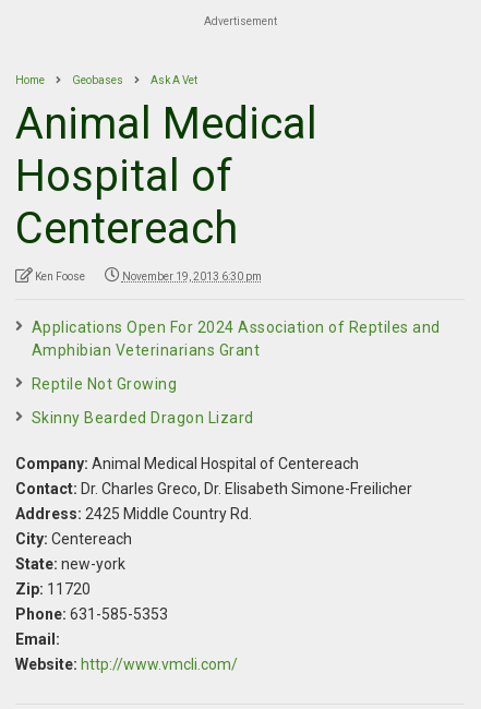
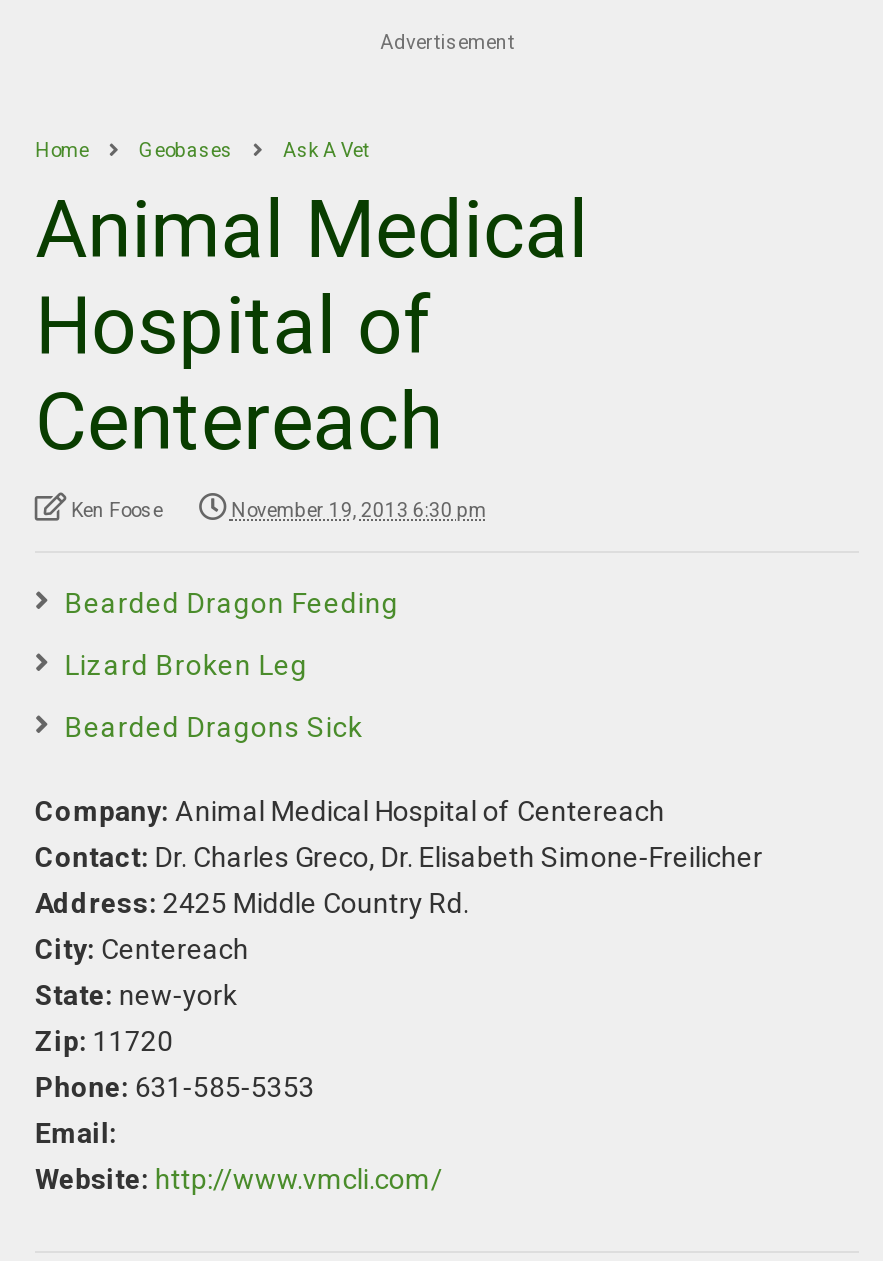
- Applications Open For 2024 Association of Reptiles and
- Amphibian Veterinarians Grant
+ Bearded Dragon Feeding

- Reptile Not Growing
+ Lizard Broken Leg

- Skinny Bearded Dragon Lizard
+ Bearded Dragons Sick
